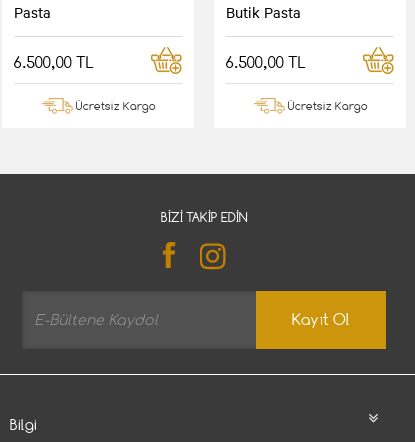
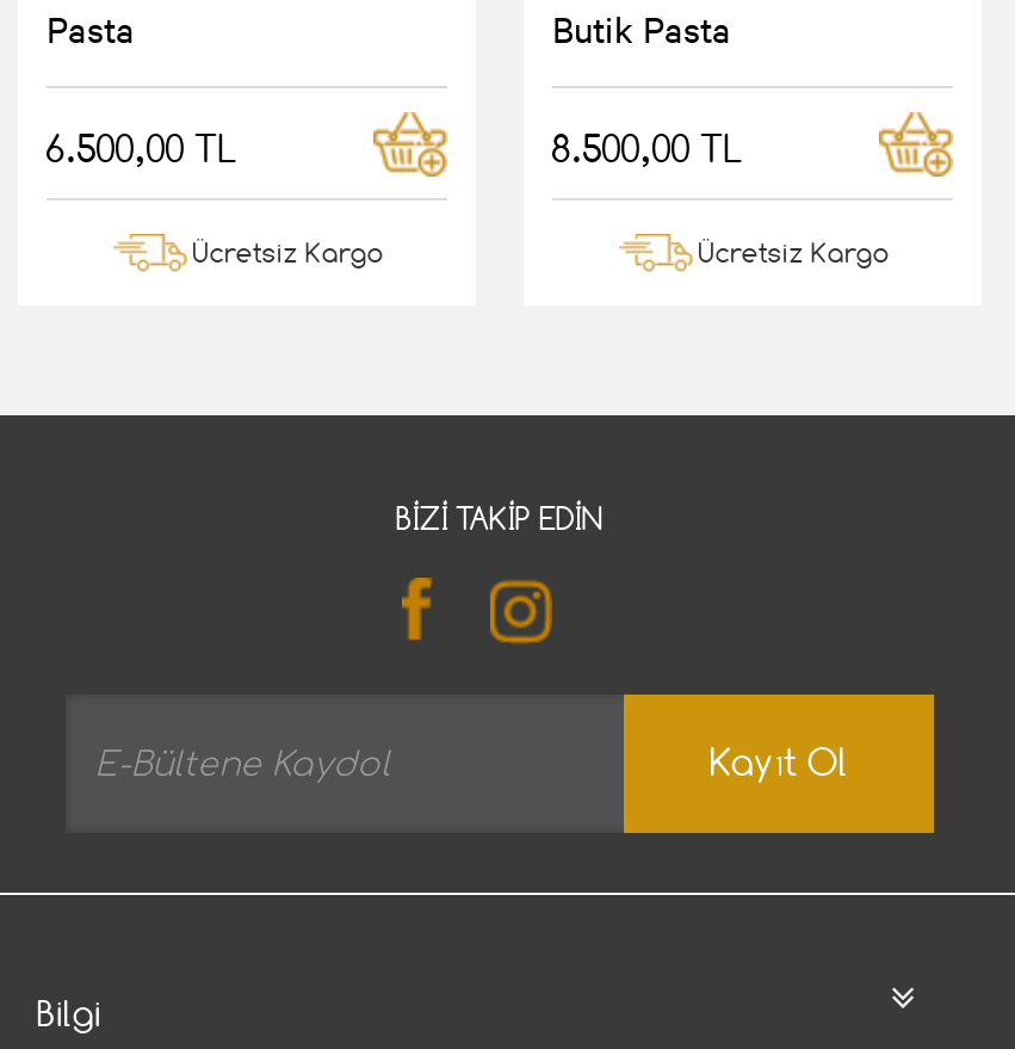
- 6.500,00 TL
+ 8.500,00 TL
